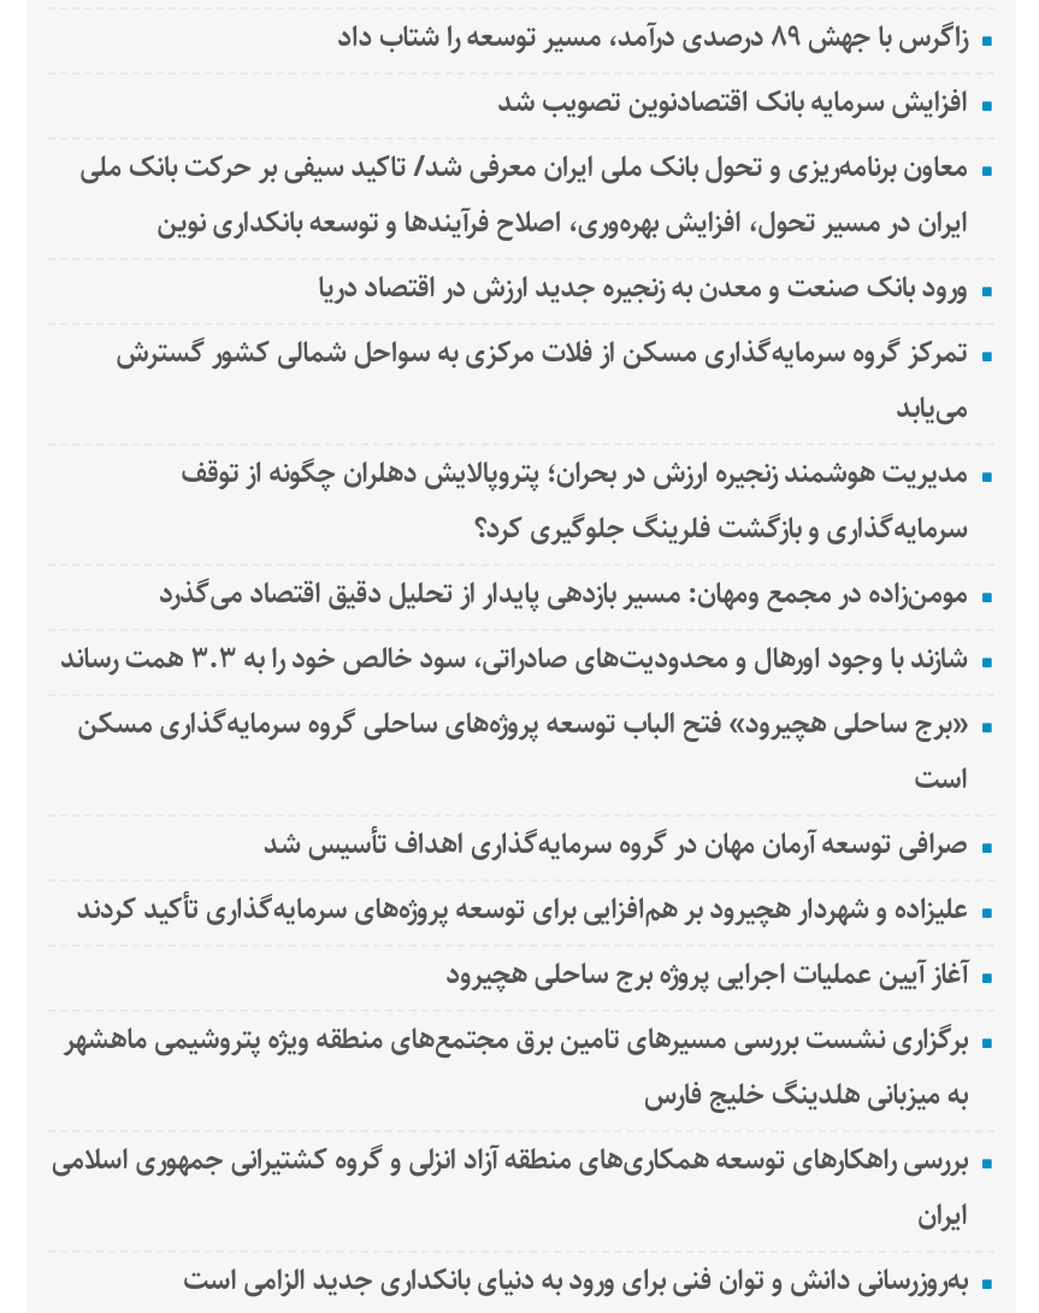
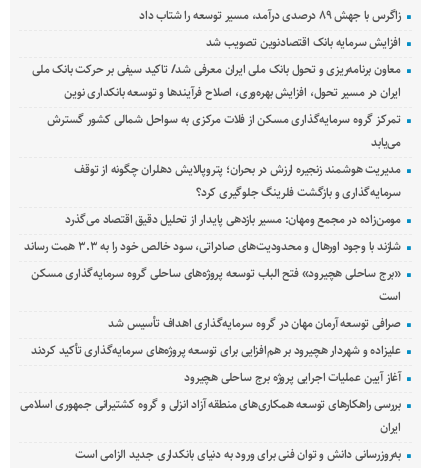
- ورود بانک صنعت و معدن به زنجیره جدید ارزش در اقتصاد دریا

- برگزاری نشست بررسی مسیرهای تامین برق مجتمع‌های منطقه ویژه پتروشیمی ماهشهر
- به میزبانی هلدینگ خلیج فارس
